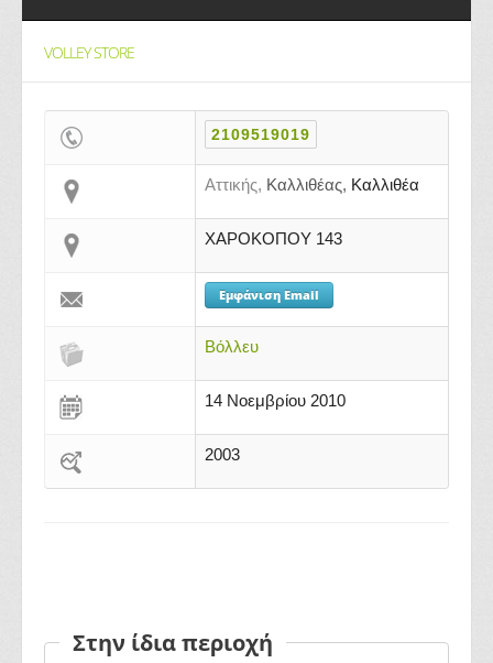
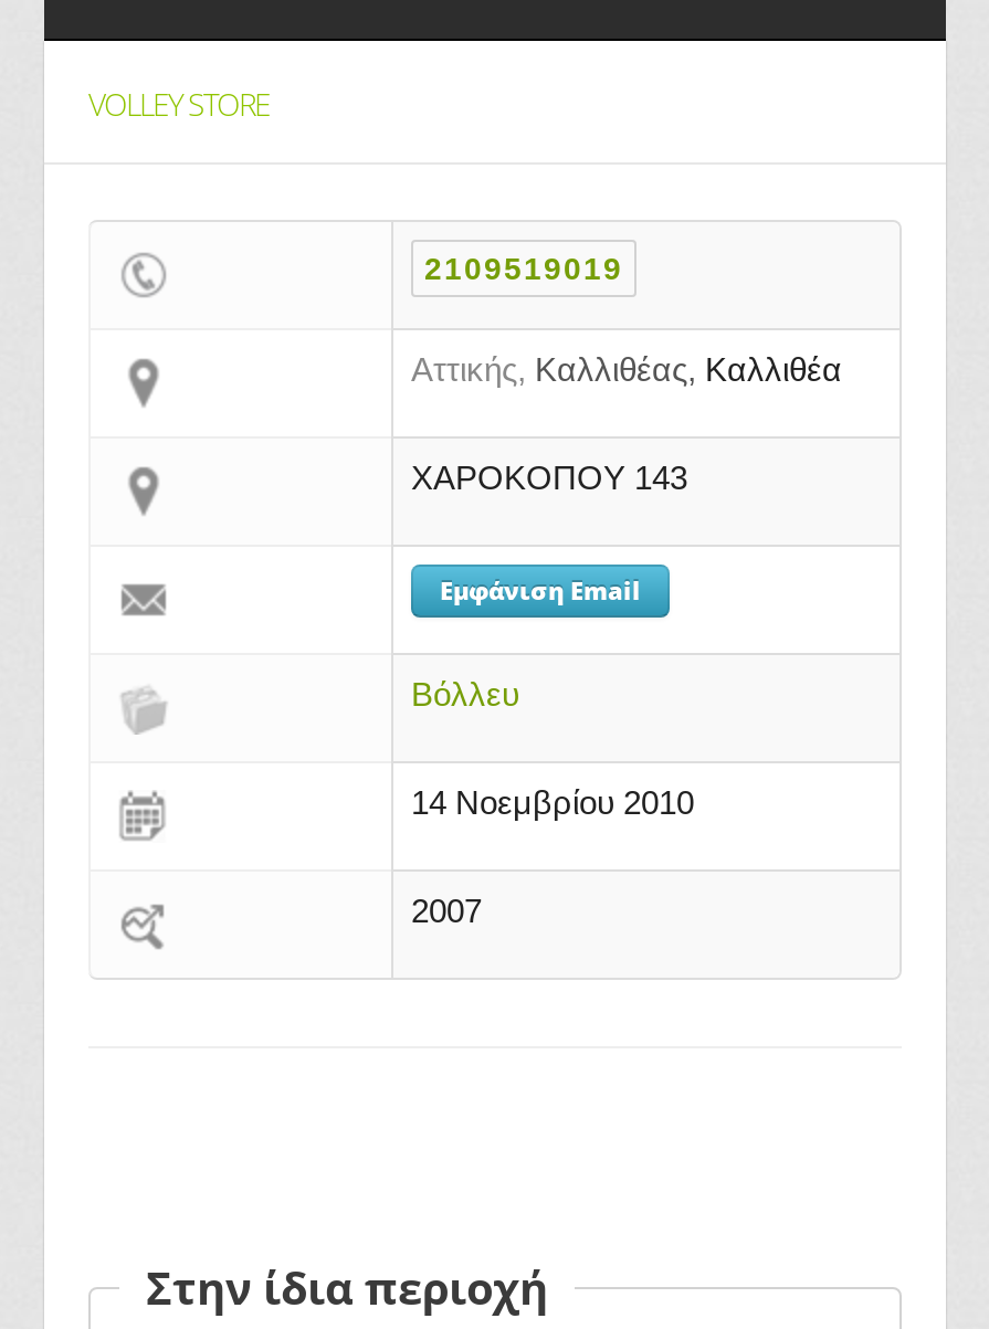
- 2003
+ 2007
